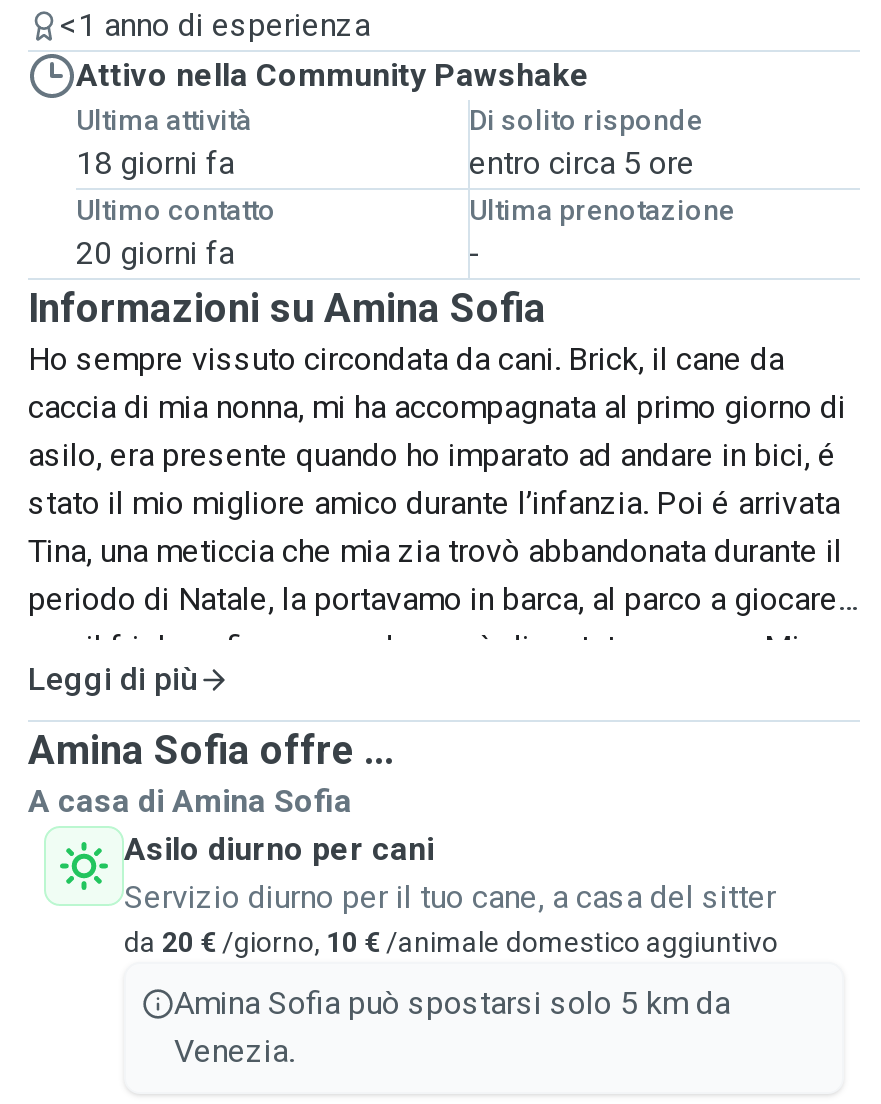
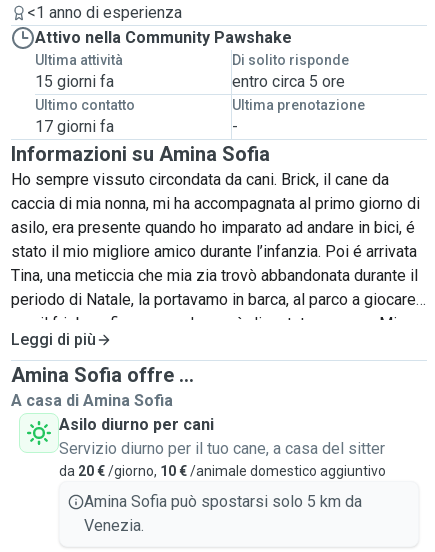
- 18 giorni fa
+ 15 giorni fa

- 20 giorni fa
+ 17 giorni fa
